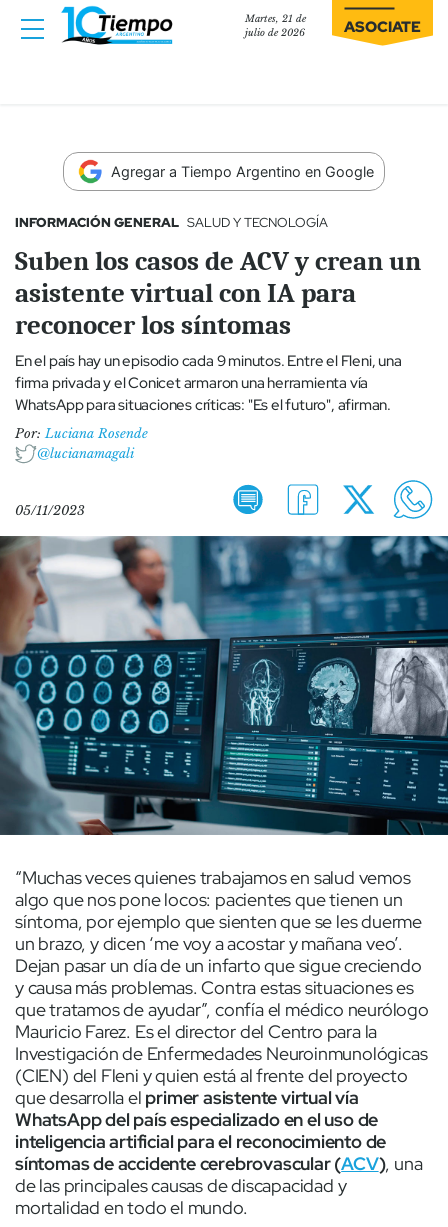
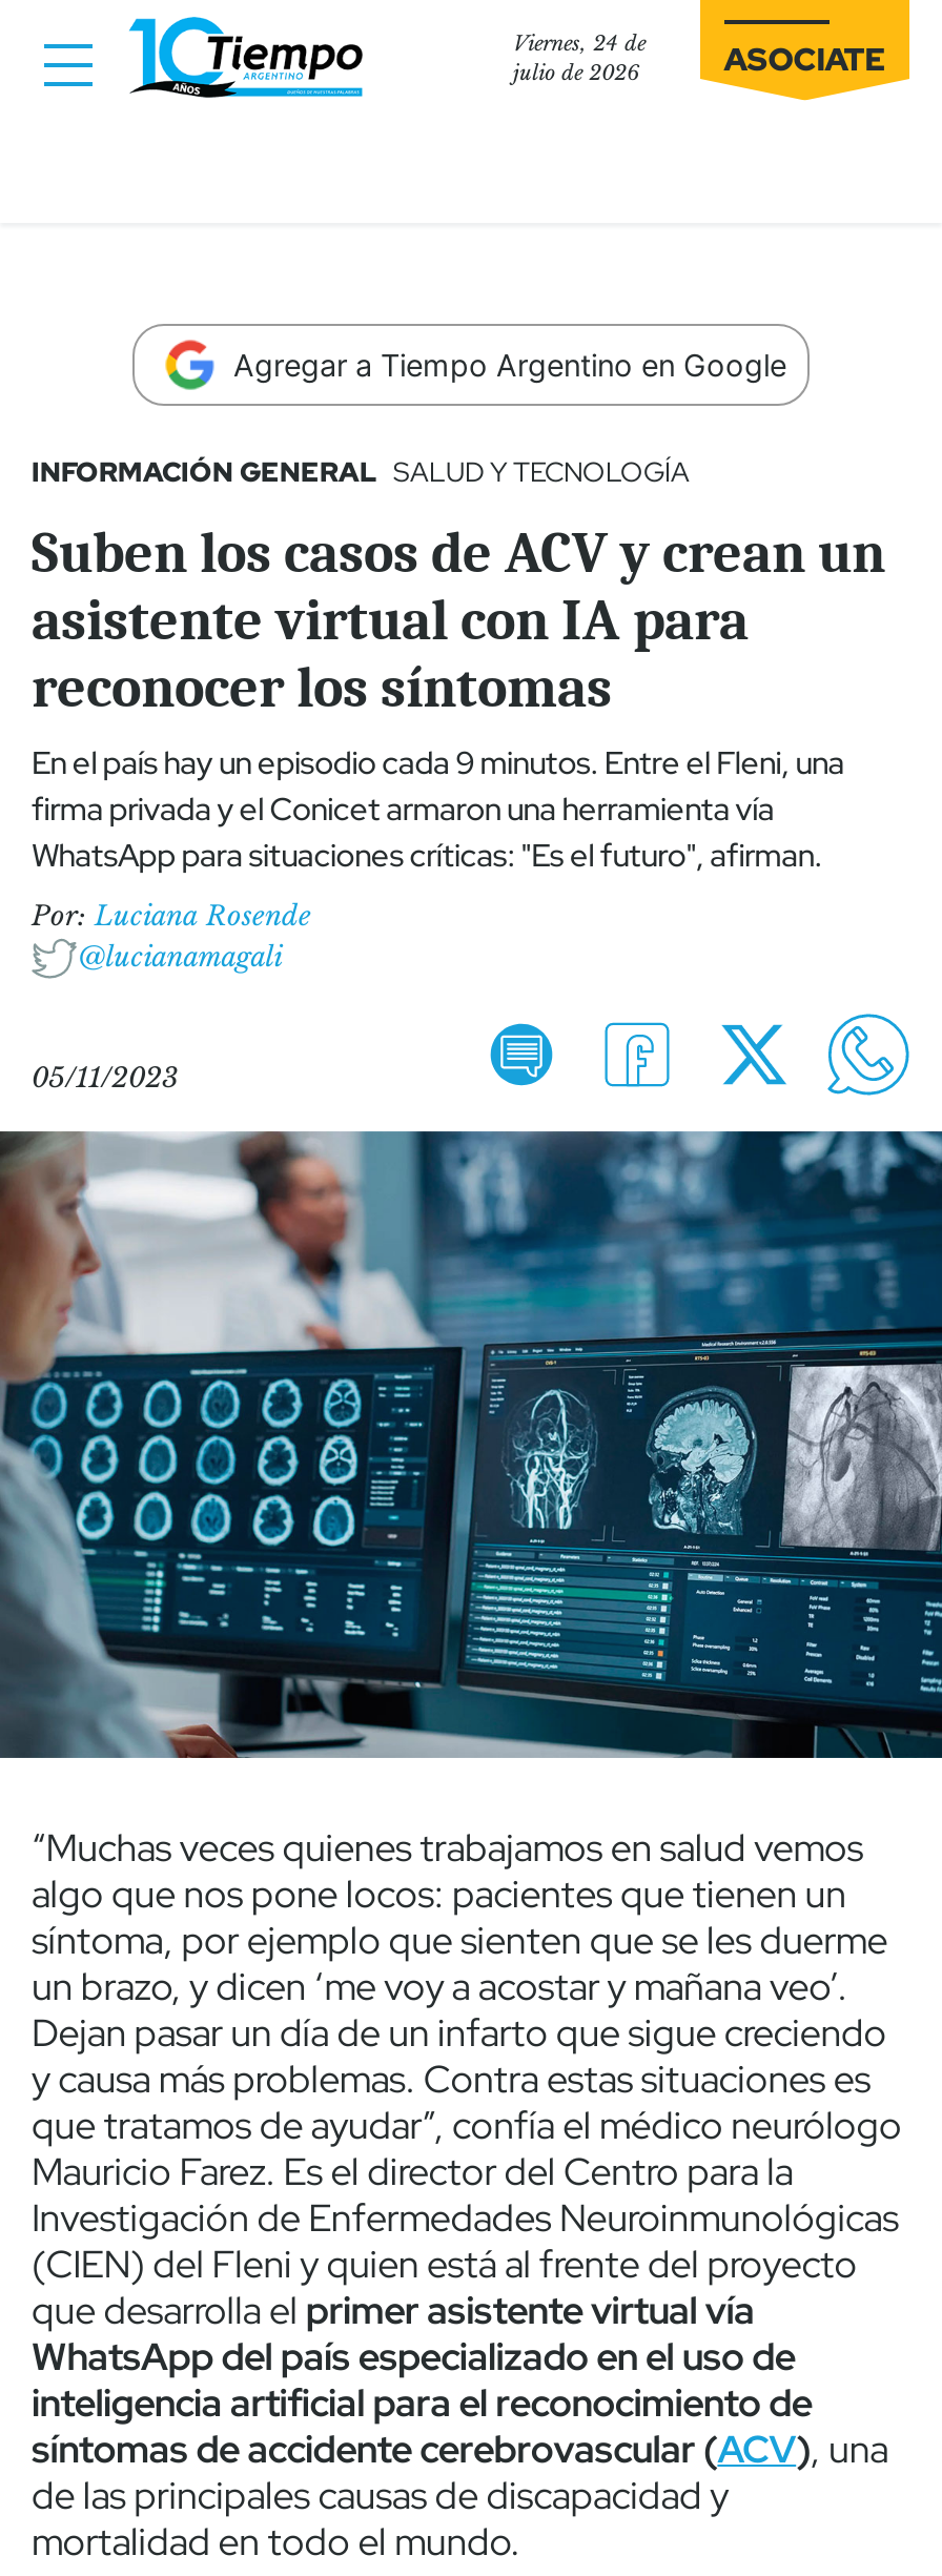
- Martes, 21 de
+ Viernes, 24 de
